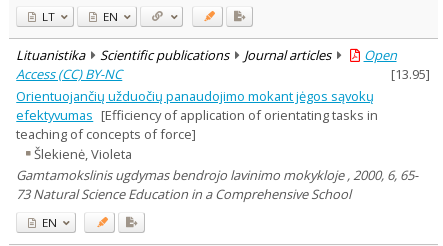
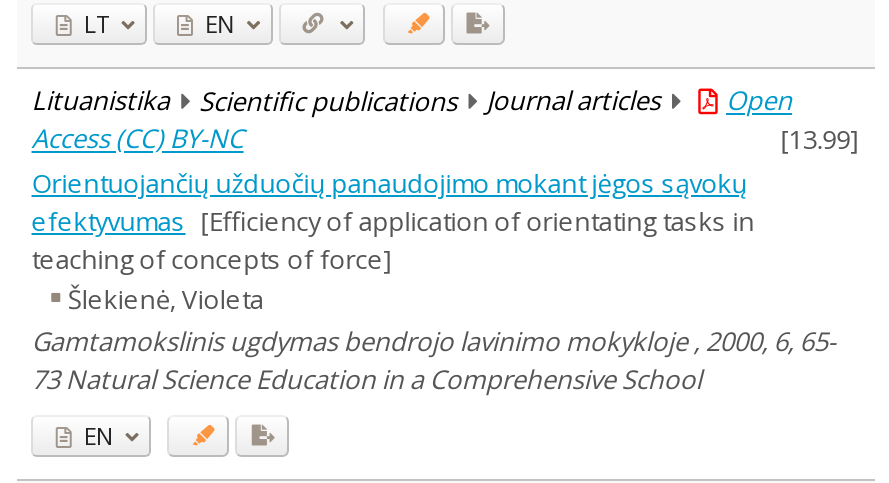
- [13.95]
+ [13.99]
